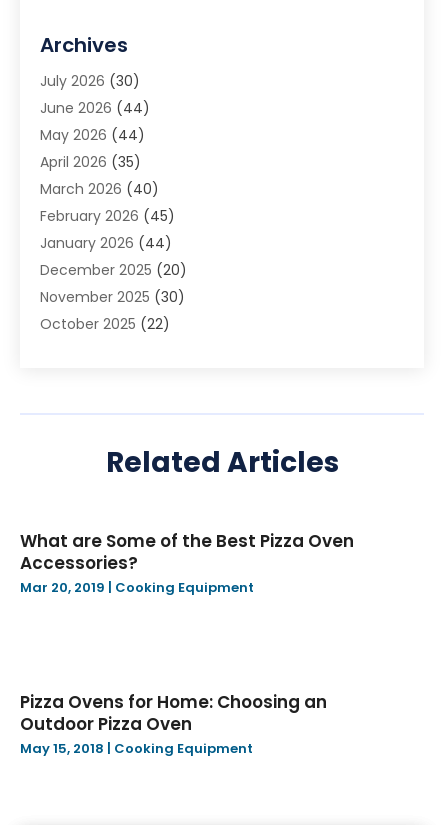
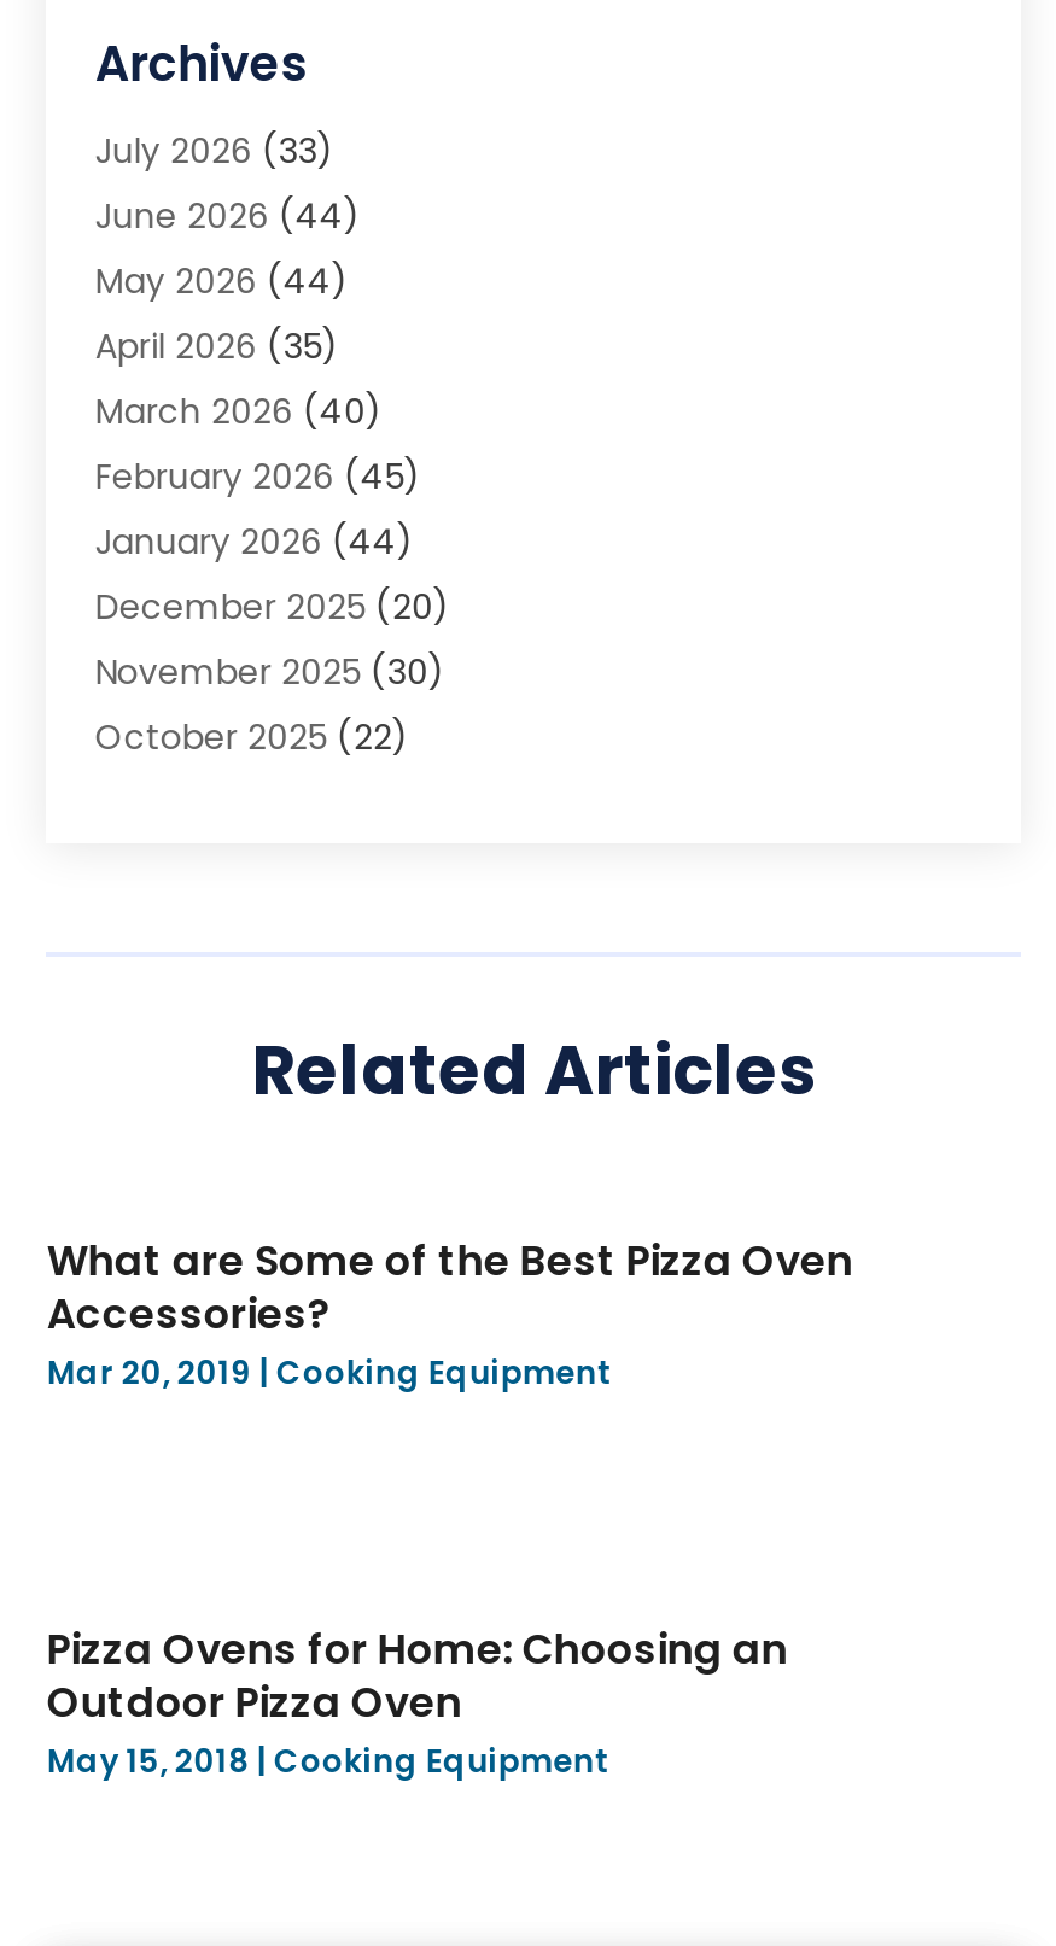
- July 2026 (30)
+ July 2026 (33)
